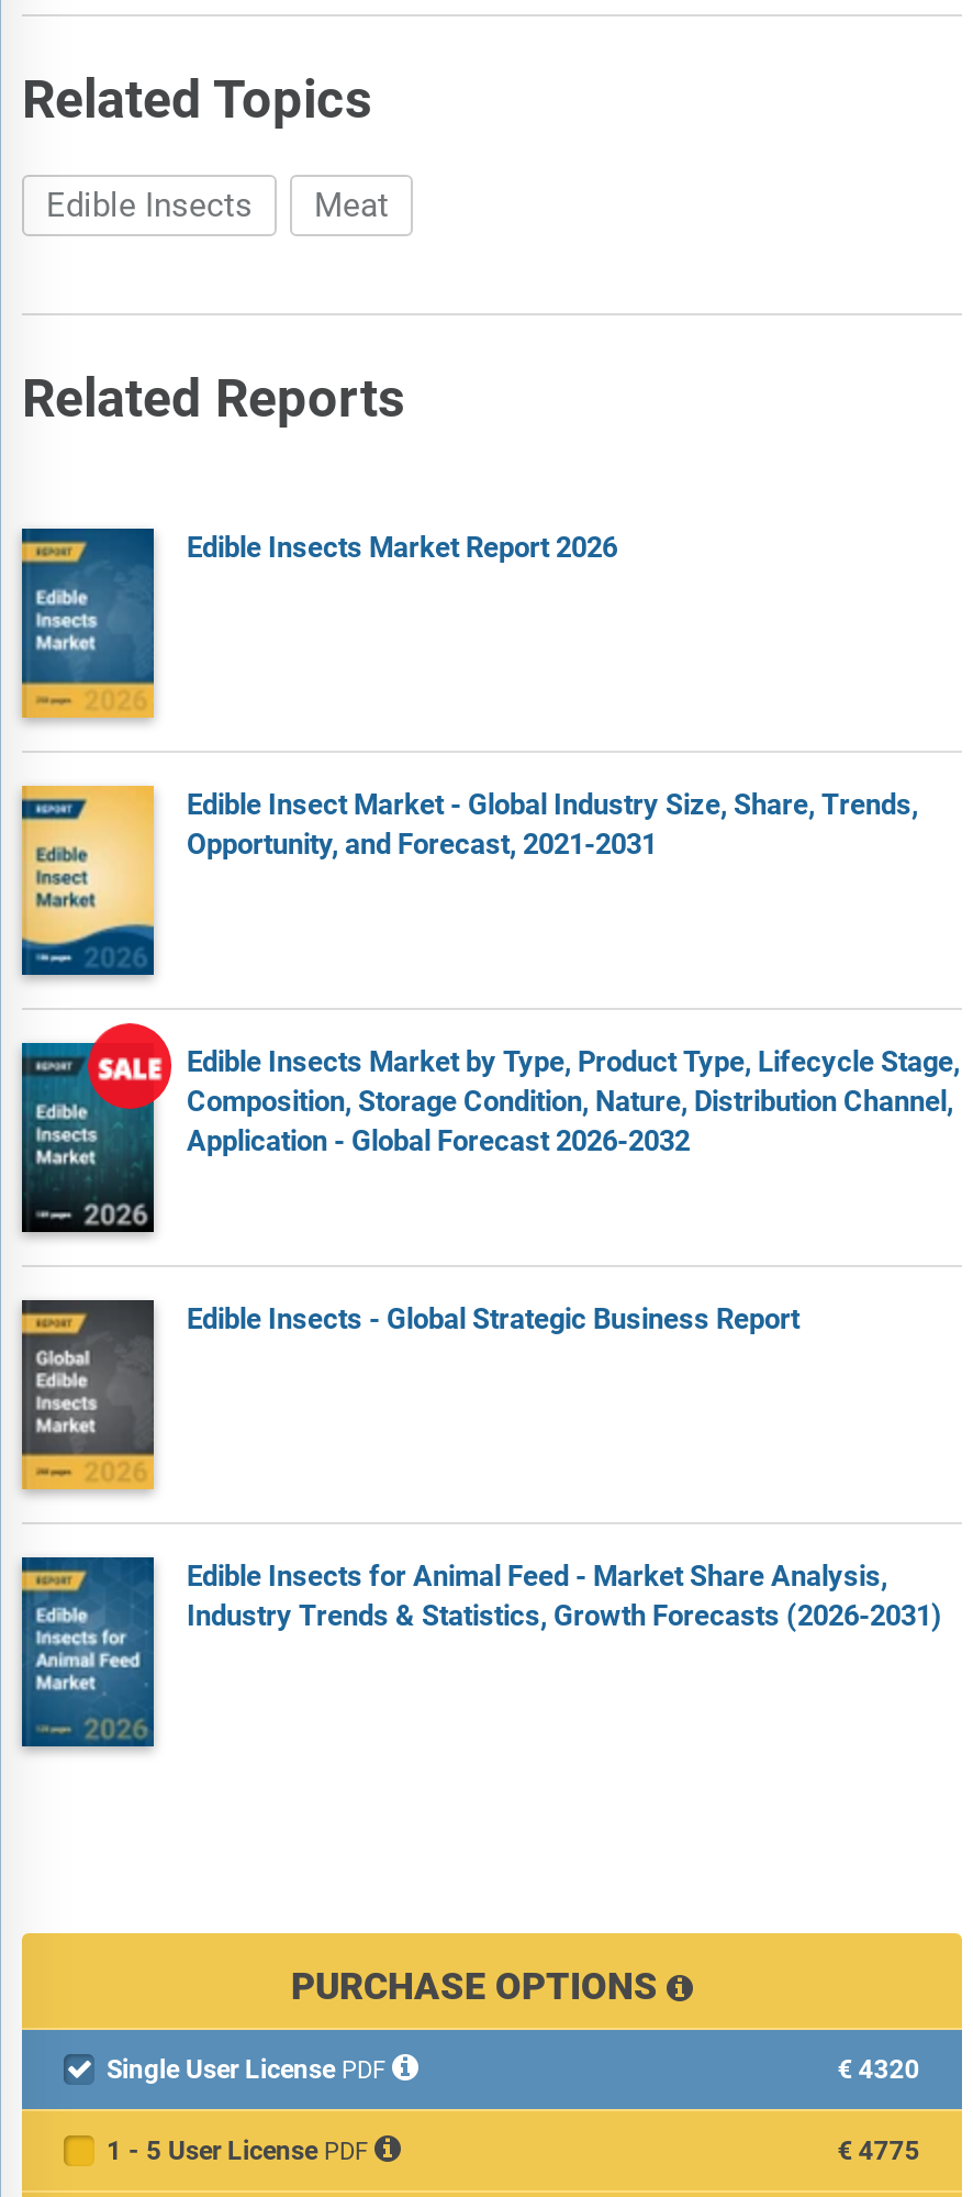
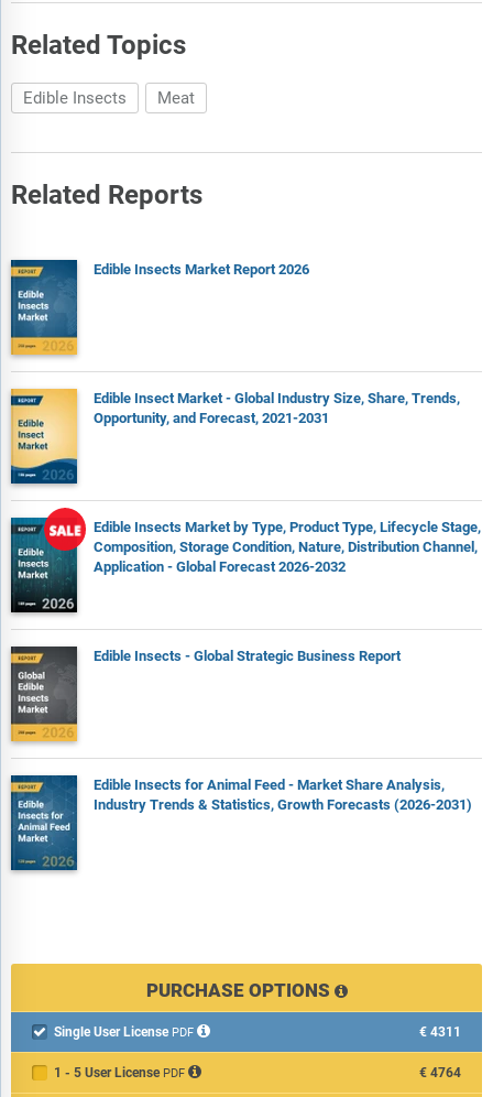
- €4320
+ €4311

- €4775
+ €4764
